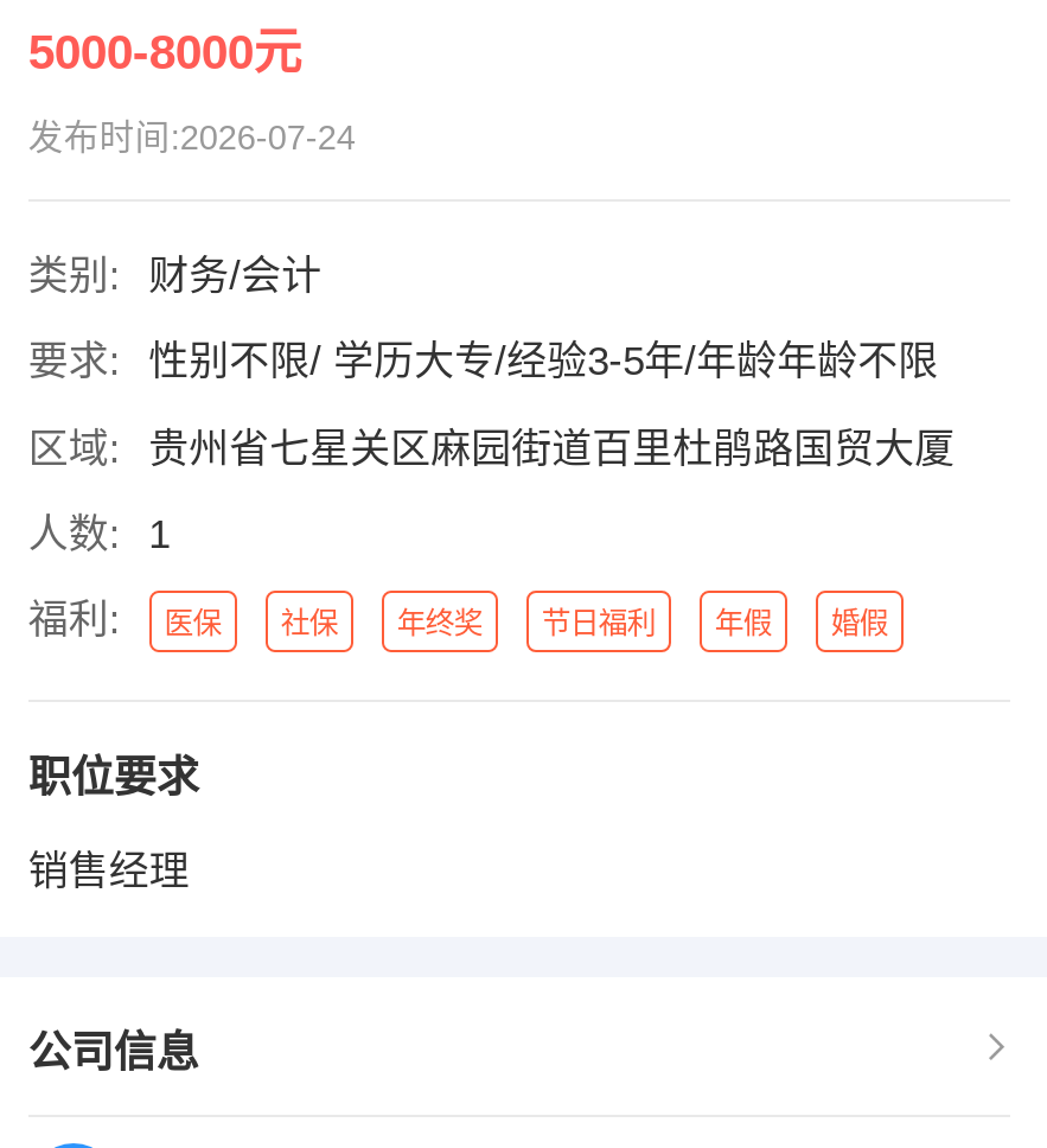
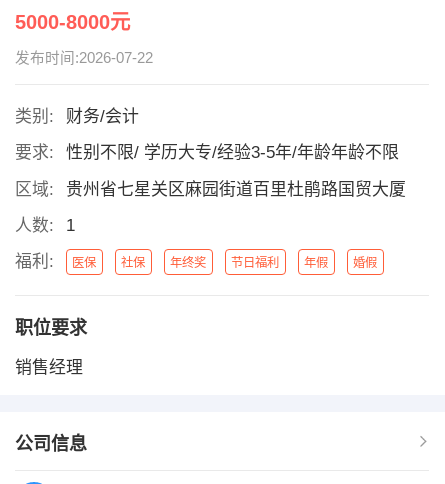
- 发布时间:2026-07-24
+ 发布时间:2026-07-22
